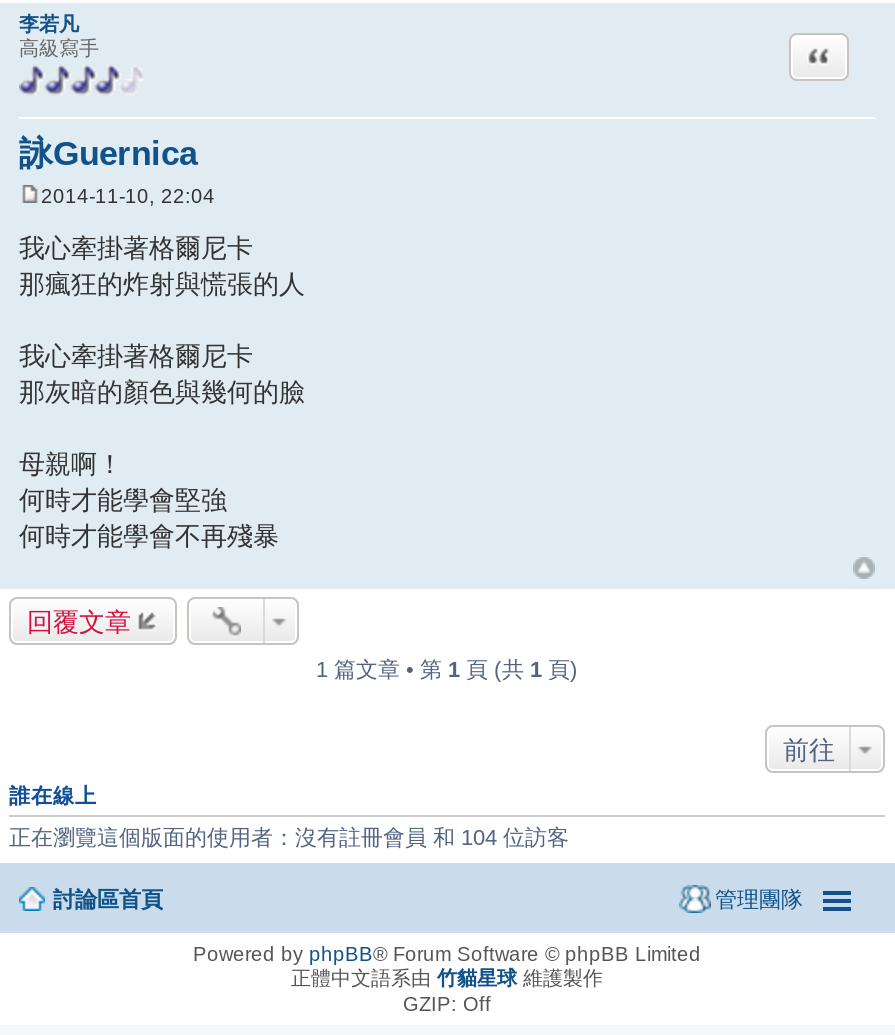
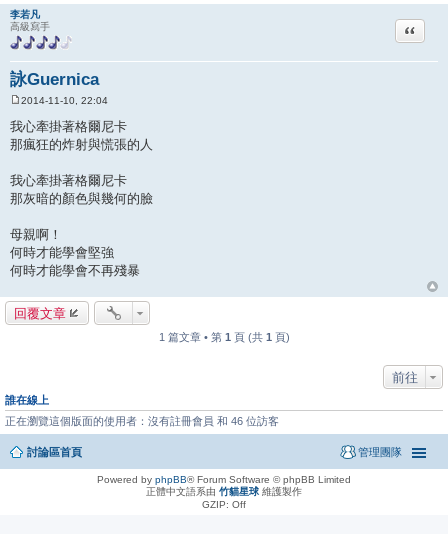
- 正在瀏覽這個版面的使用者：沒有註冊會員 和 104 位訪客
+ 正在瀏覽這個版面的使用者：沒有註冊會員 和 46 位訪客
